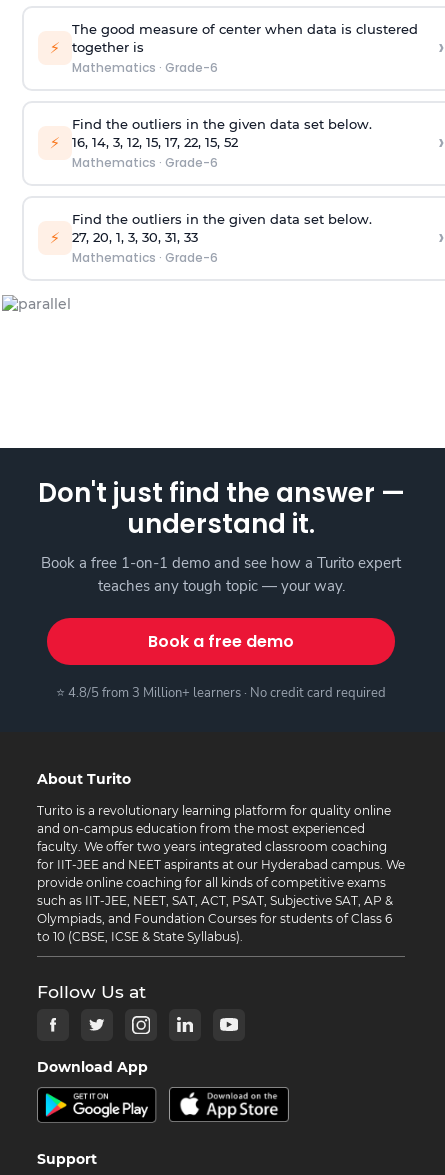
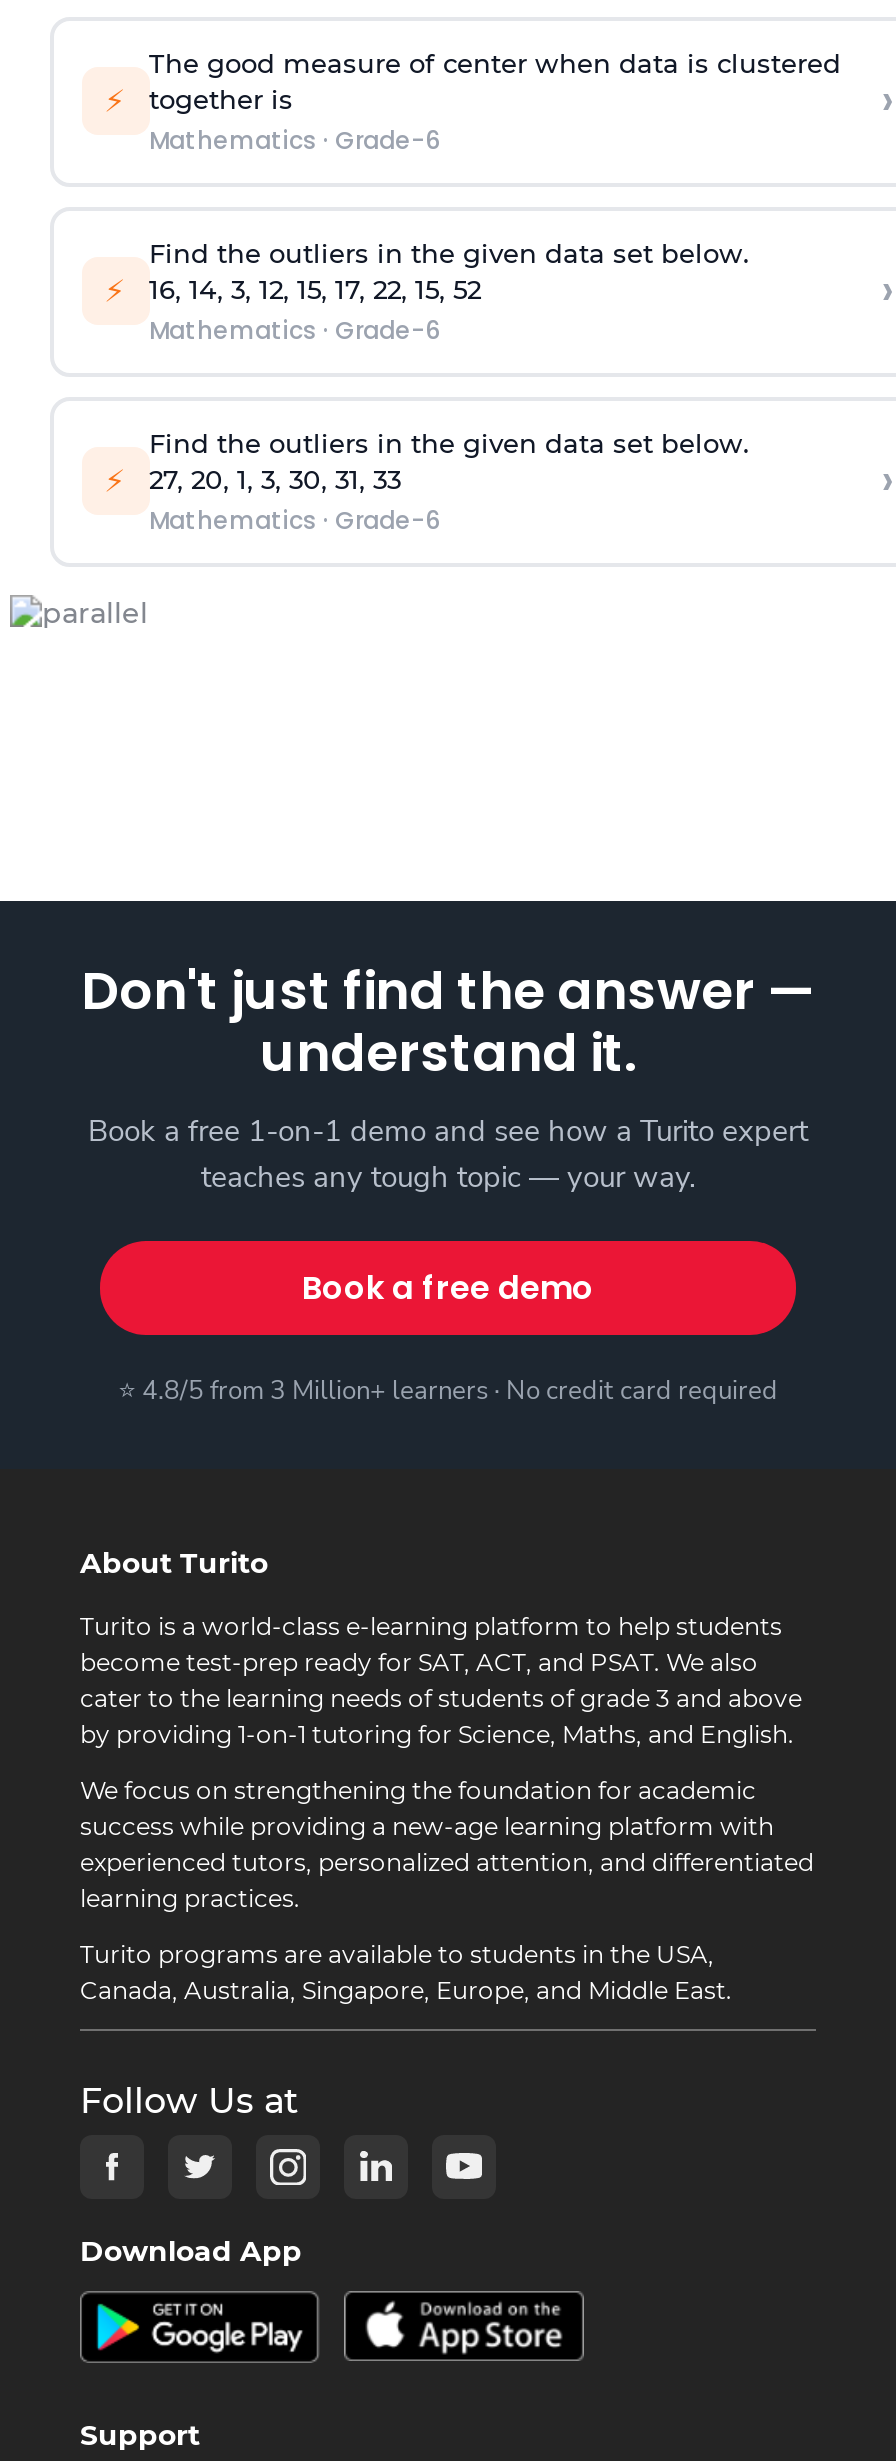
- Turito is a revolutionary learning platform for quality online
- and on-campus education from the most experienced
- faculty. We offer two years integrated classroom coaching
- for IIT-JEE and NEET aspirants at our Hyderabad campus. We
- provide online coaching for all kinds of competitive exams
- such as IIT-JEE, NEET, SAT, ACT, PSAT, Subjective SAT, AP &
- Olympiads, and Foundation Courses for students of Class 6
- to 10 (CBSE, ICSE & State Syllabus).
+ Turito is a world-class e-learning platform to help students
+ become test-prep ready for SAT, ACT, and PSAT. We also
+ cater to the learning needs of students of grade 3 and above
+ by providing 1-on-1 tutoring for Science, Maths, and English.
+ We focus on strengthening the foundation for academic
+ success while providing a new-age learning platform with
+ experienced tutors, personalized attention, and differentiated
+ learning practices.
+ Turito programs are available to students in the USA,
+ Canada, Australia, Singapore, Europe, and Middle East.
